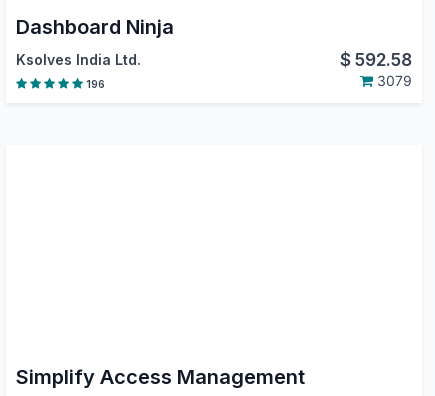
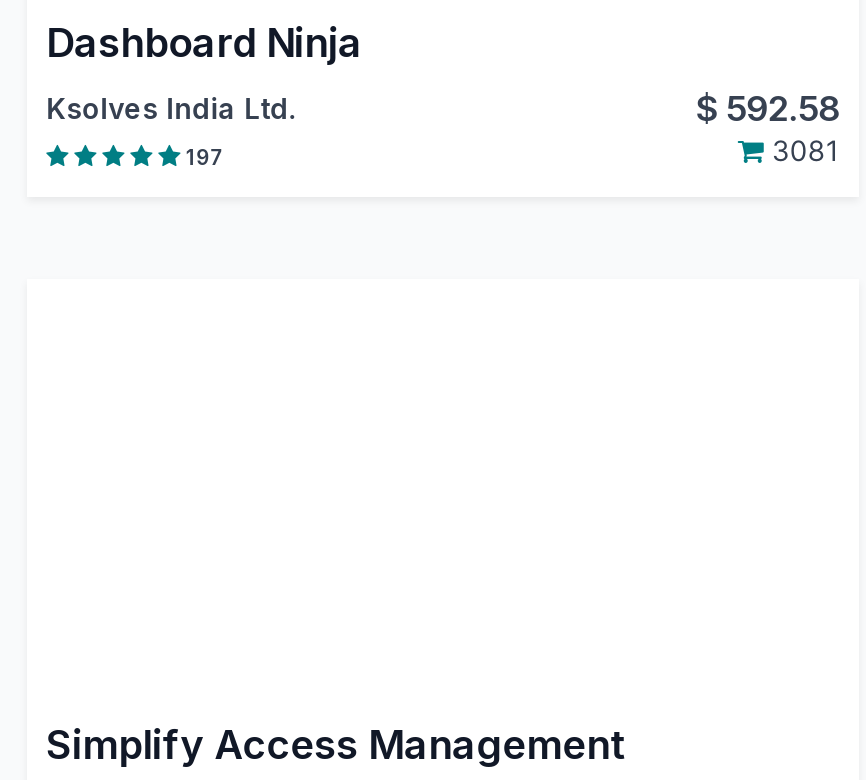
- 3079
+ 3081

- 196
+ 197
